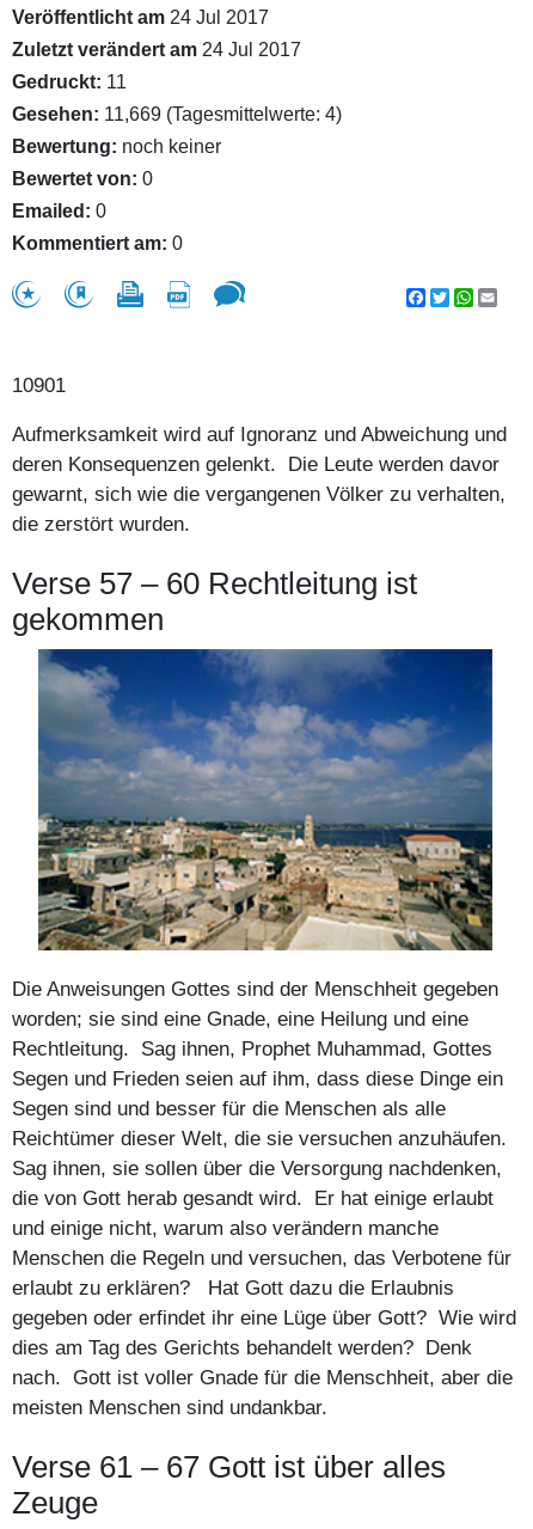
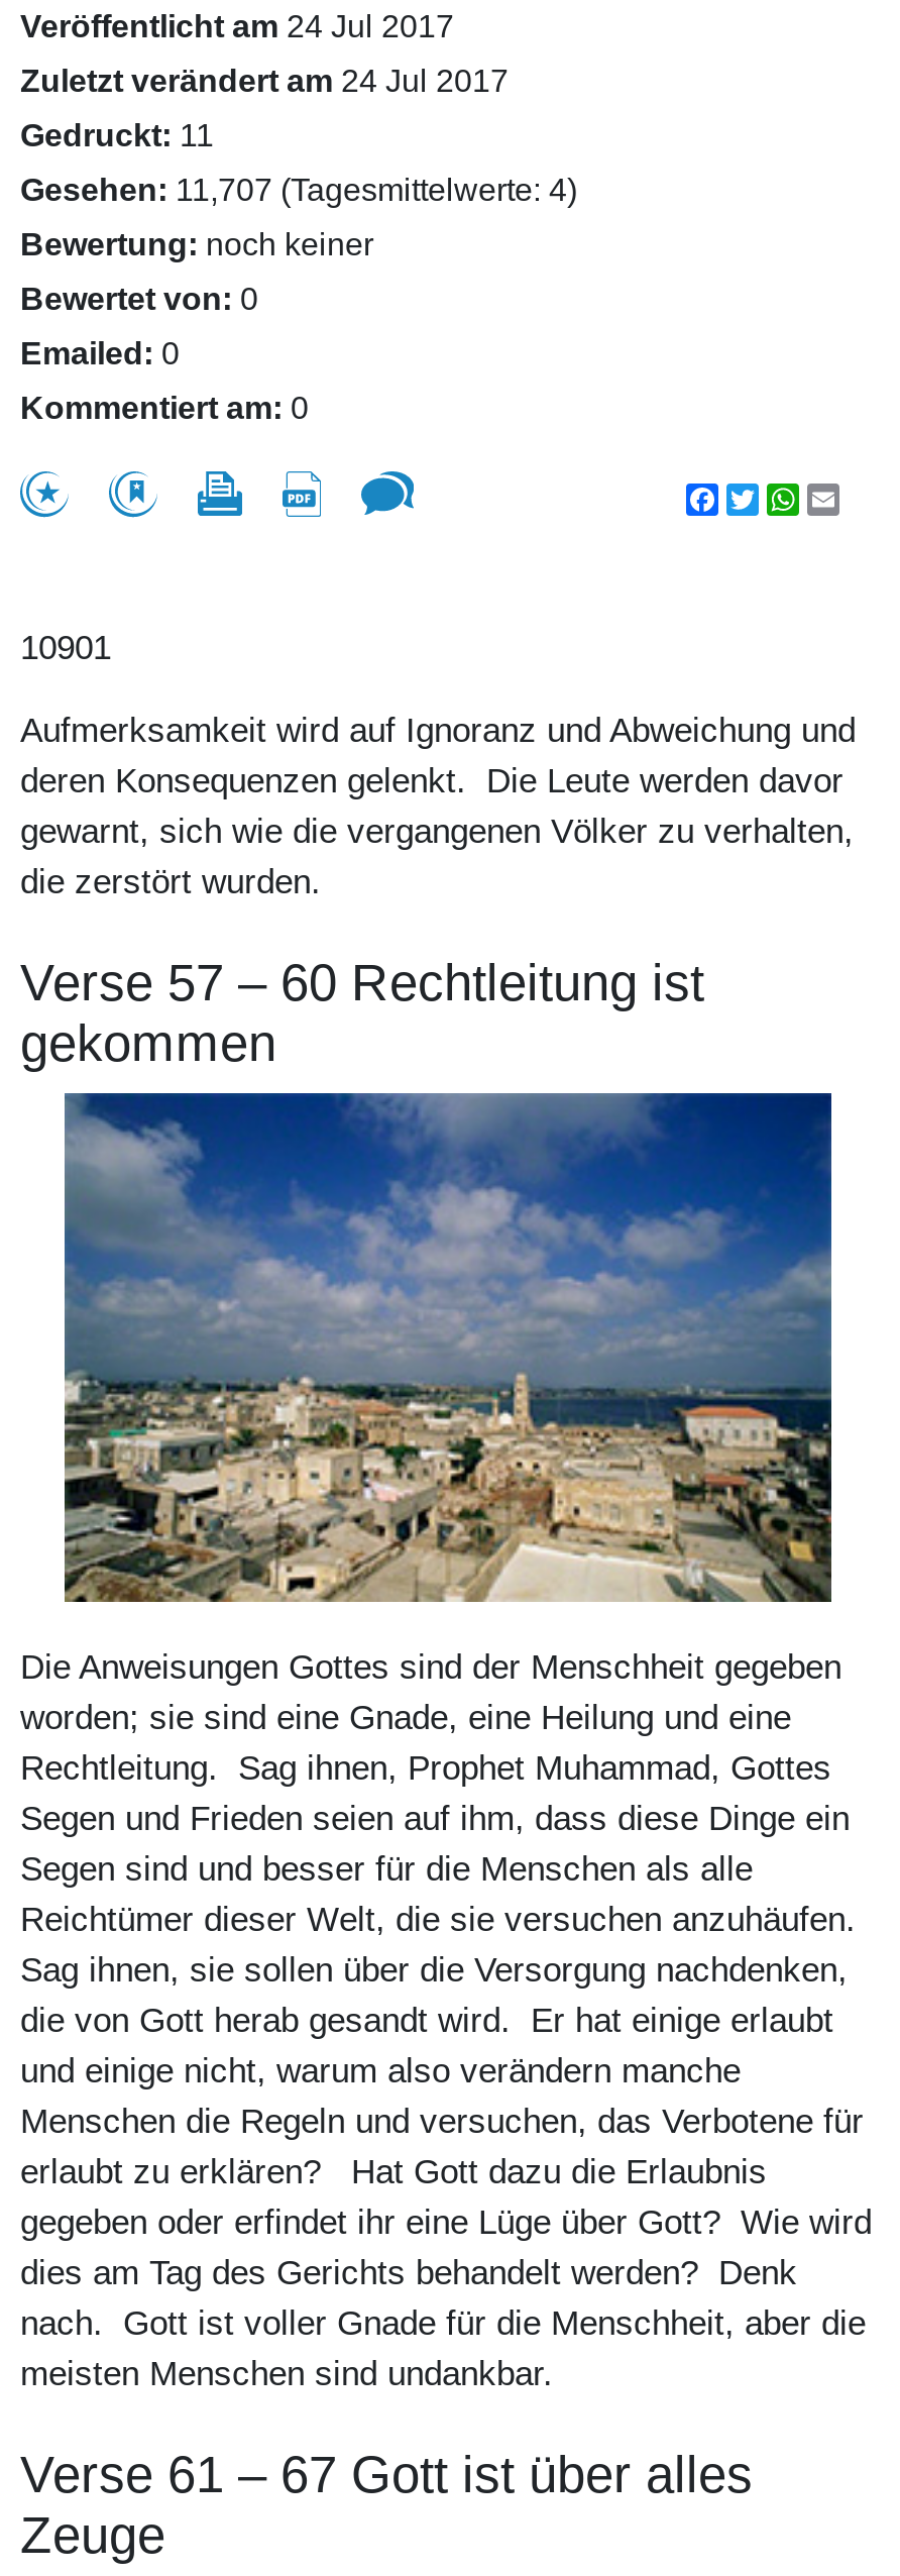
- Gesehen: 11,669 (Tagesmittelwerte: 4)
+ Gesehen: 11,707 (Tagesmittelwerte: 4)
